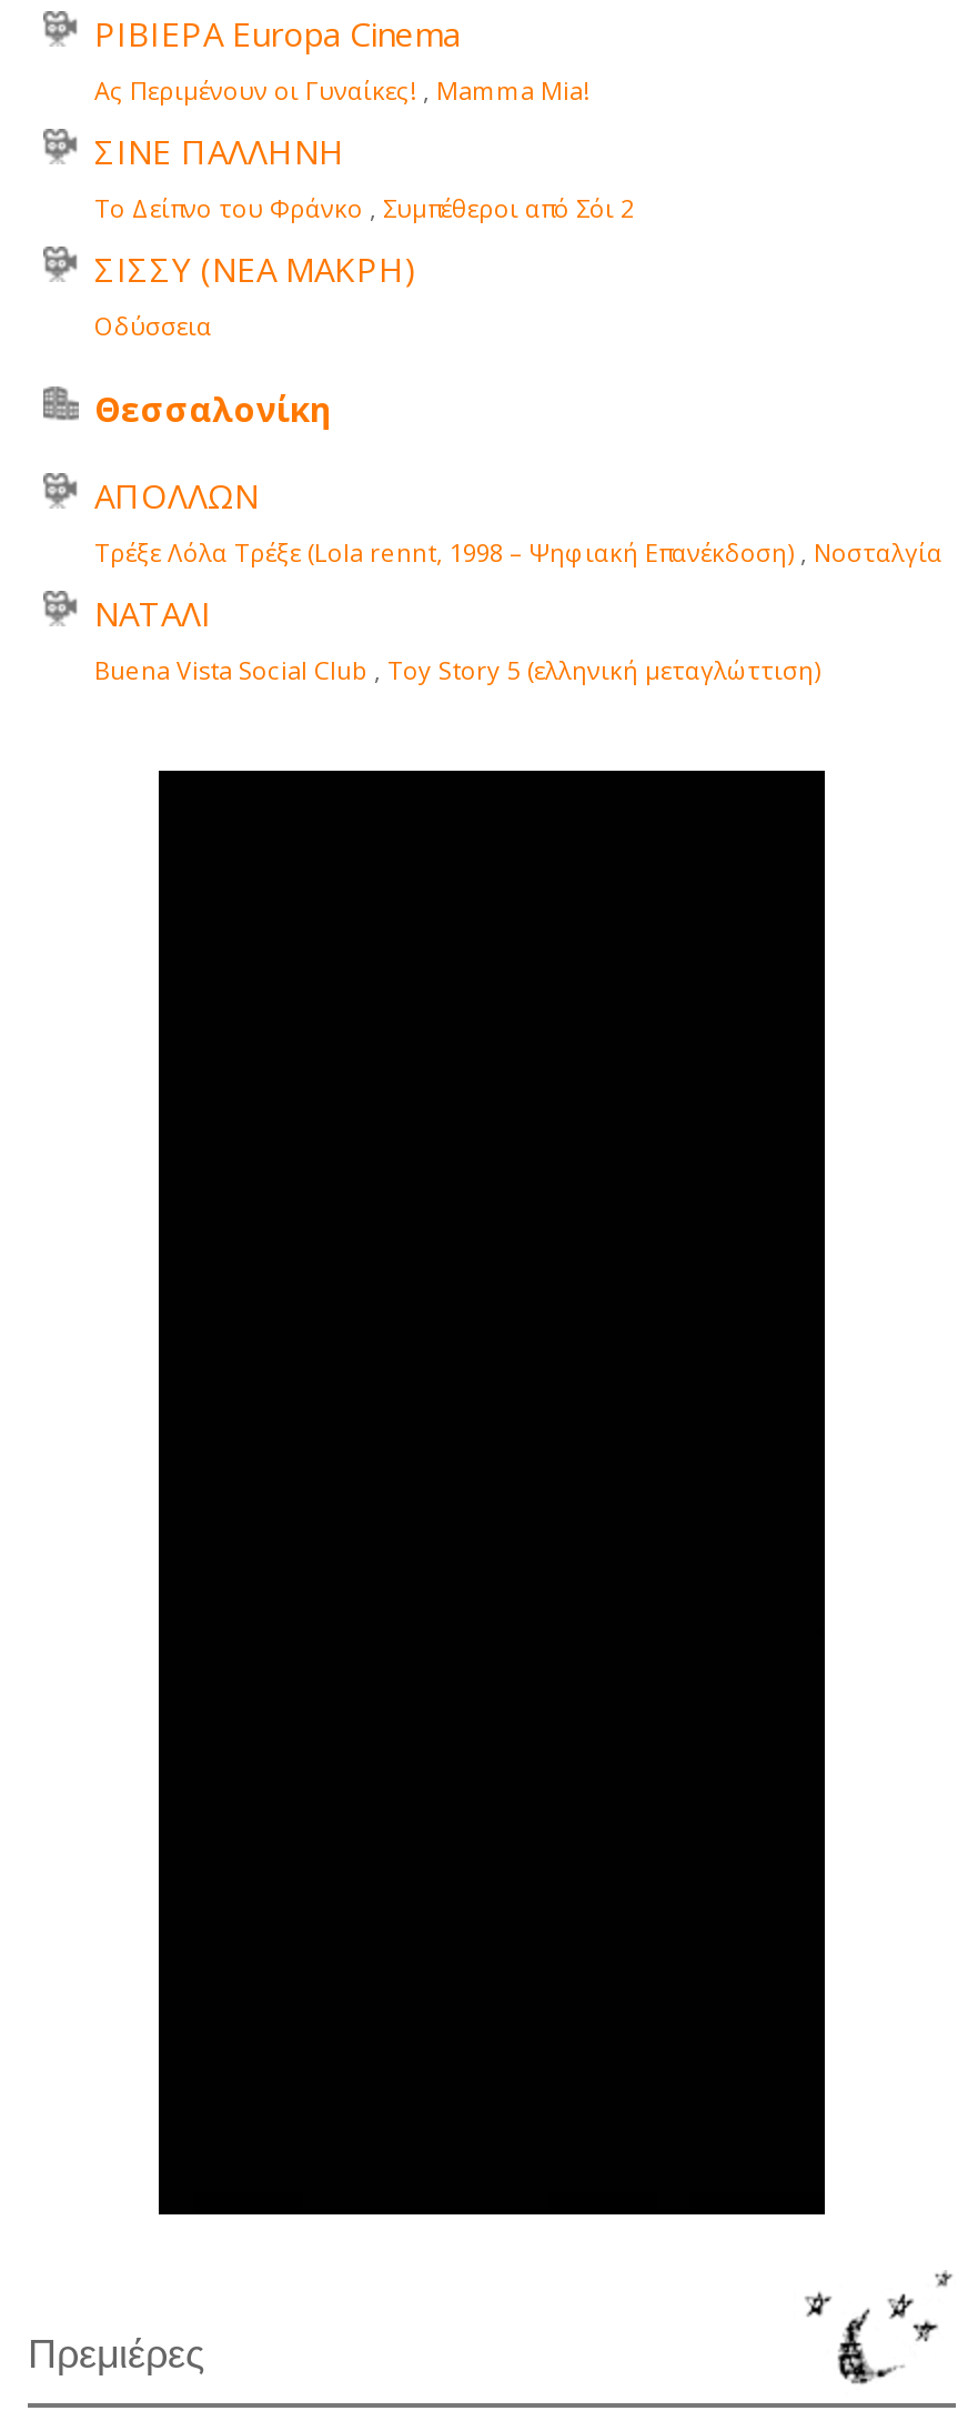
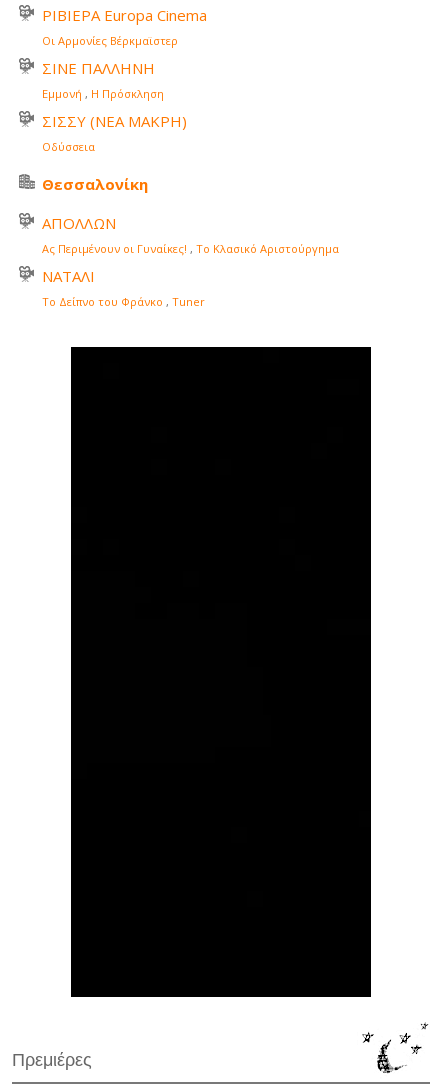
- Ας Περιμένουν οι Γυναίκες!, Mamma Mia!
+ Οι Αρμονίες Βέρκμαϊστερ

- Το Δείπνο του Φράνκο, Συμπέθεροι από Σόι 2
+ Εμμονή, Η Πρόσκληση

- Τρέξε Λόλα Τρέξε (Lola rennt, 1998 – Ψηφιακή Επανέκδοση), Νοσταλγία
+ Ας Περιμένουν οι Γυναίκες!, Το Κλασικό Αριστούργημα

- Buena Vista Social Club, Toy Story 5 (ελληνική μεταγλώττιση)
+ Το Δείπνο του Φράνκο, Tuner
